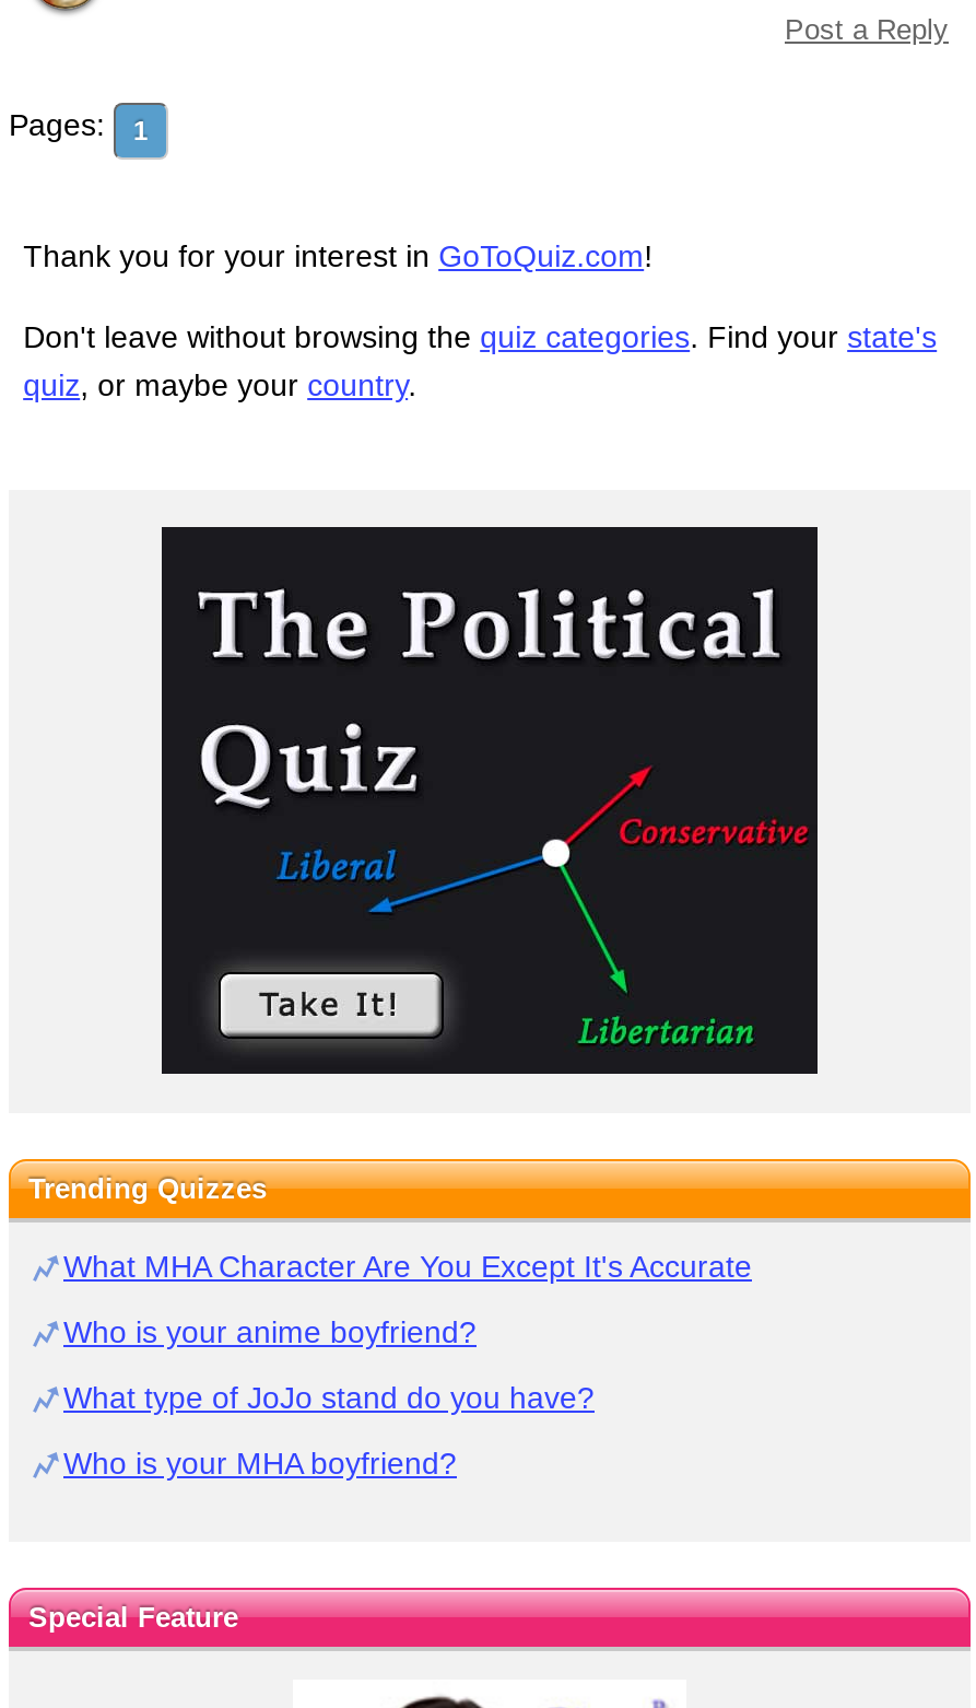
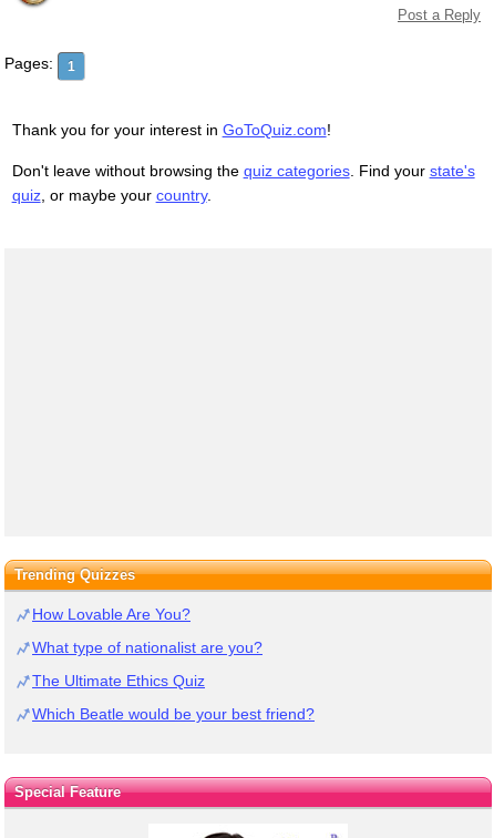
- [image]

- What MHA Character Are You Except It's Accurate
+ How Lovable Are You?

- Who is your anime boyfriend?
+ What type of nationalist are you?

- What type of JoJo stand do you have?
+ The Ultimate Ethics Quiz

- Who is your MHA boyfriend?
+ Which Beatle would be your best friend?
